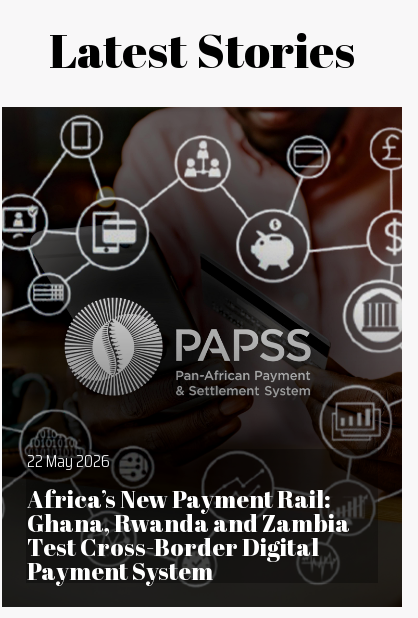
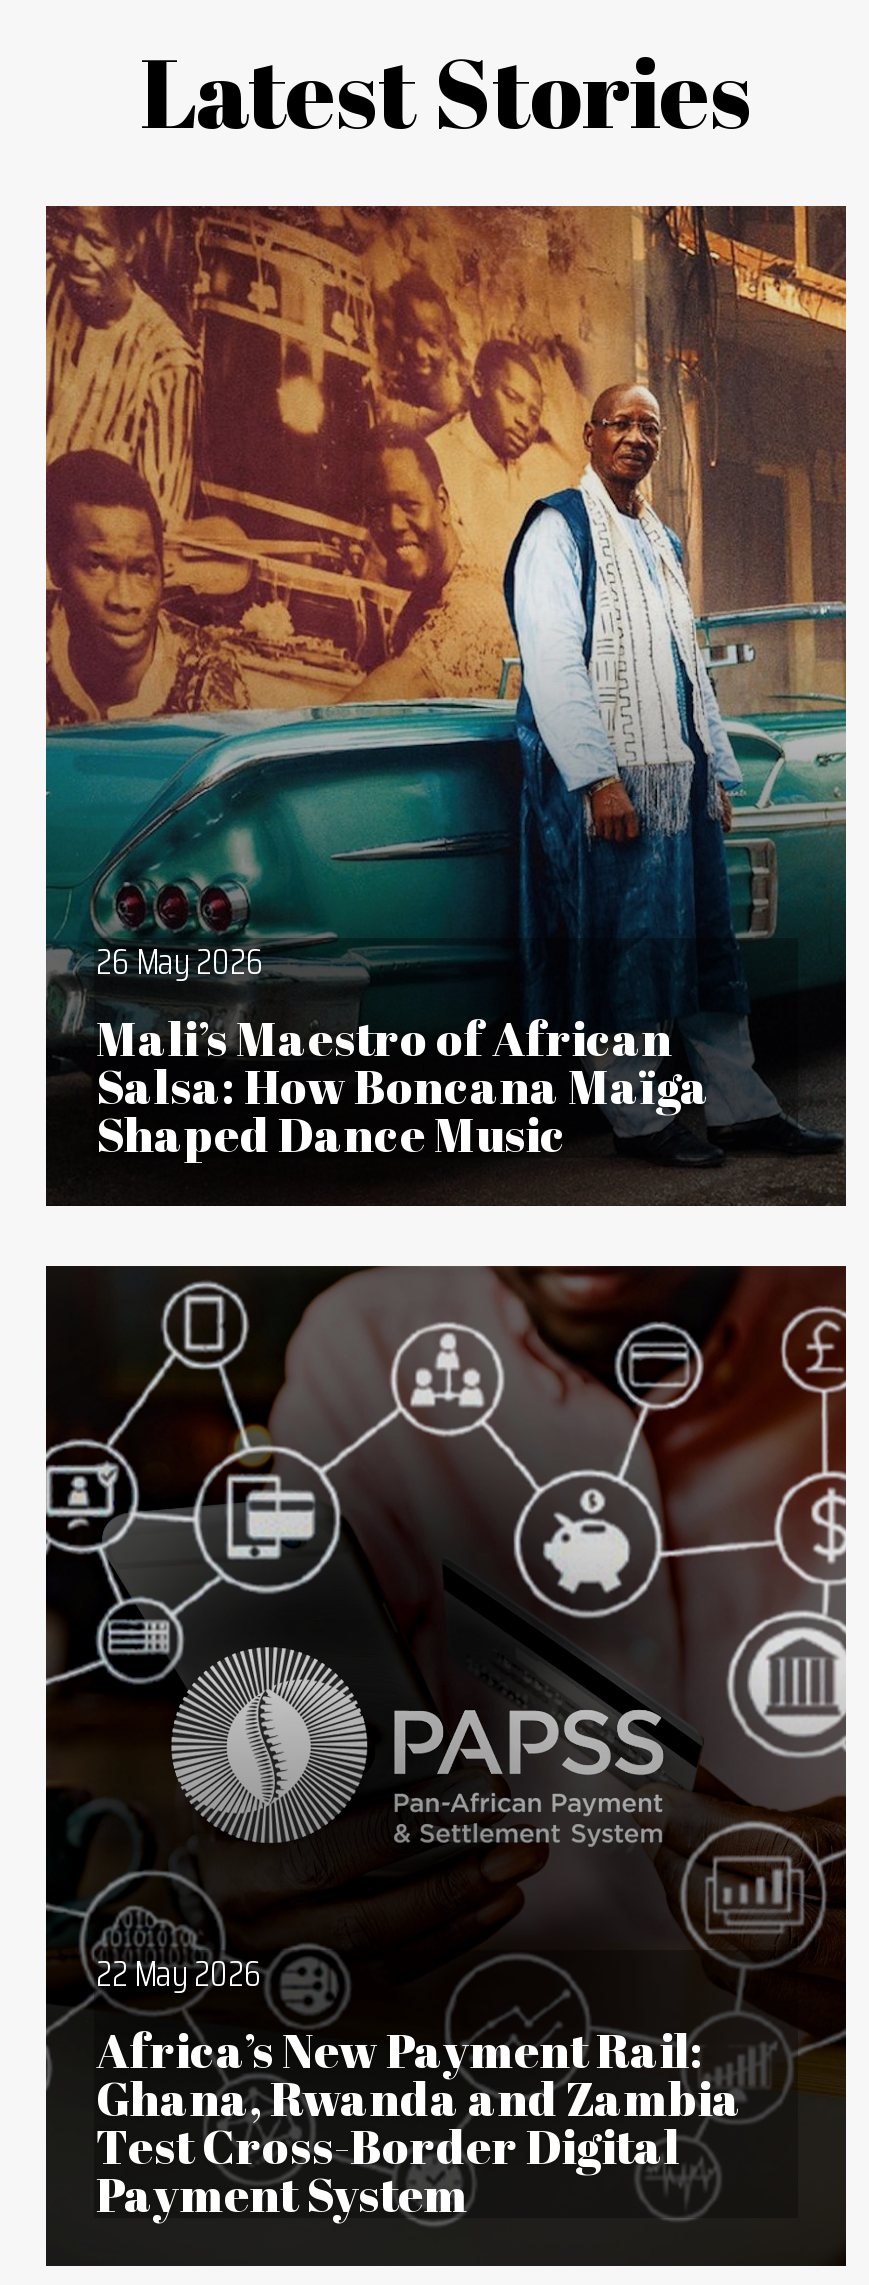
+ [image]
+ 26 May 2026
+ Mali’s Maestro of African
+ Salsa: How Boncana Maïga
+ Shaped Dance Music
